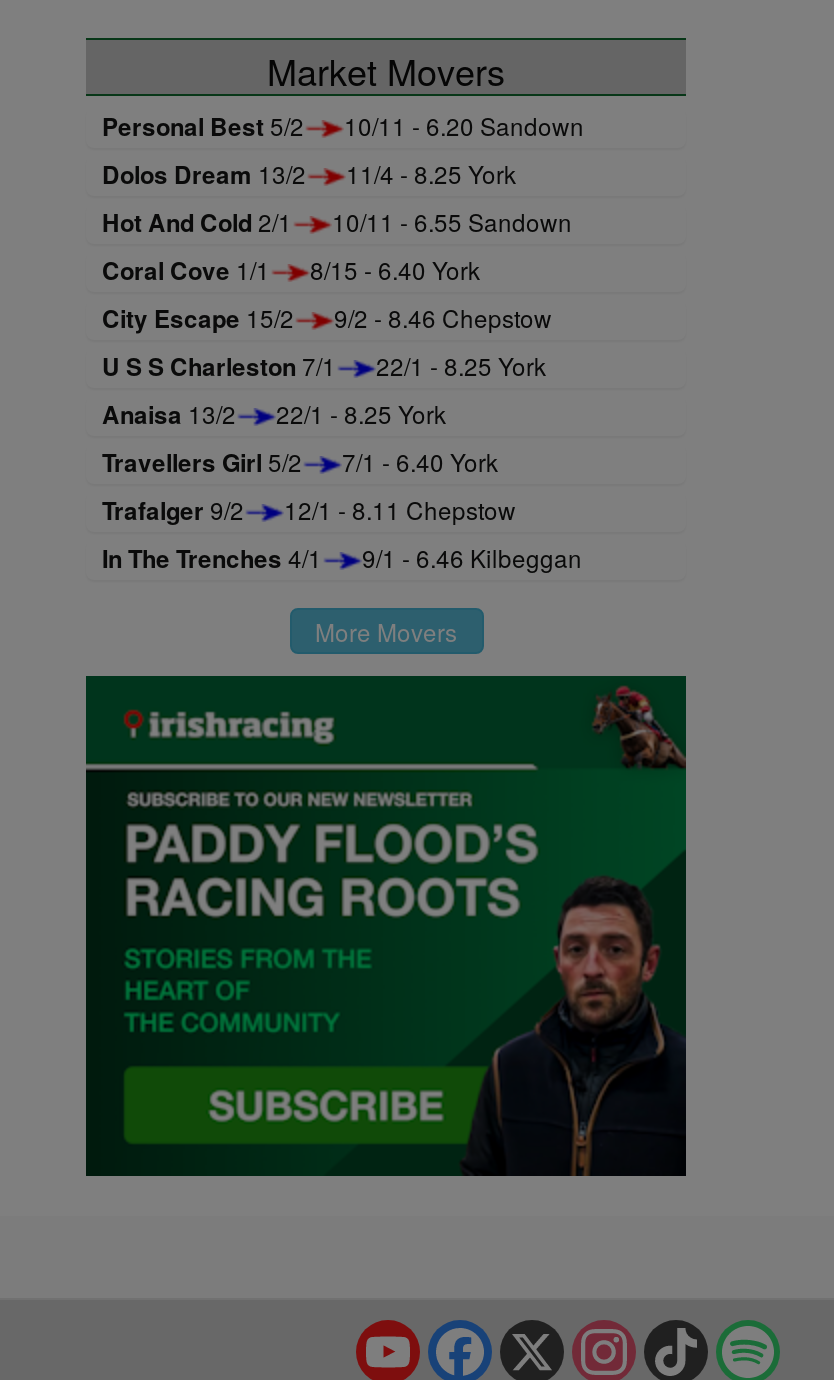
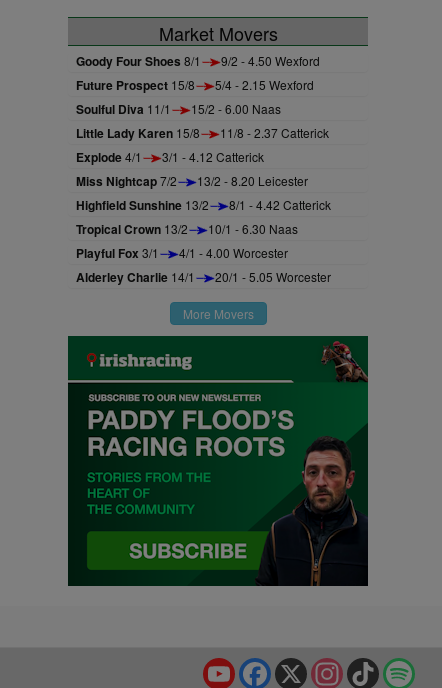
- Personal Best 5/2
- 10/11 - 6.20 Sandown
- Dolos Dream 13/2
- 11/4 - 8.25 York
- Hot And Cold 2/1
- 10/11 - 6.55 Sandown
- Coral Cove 1/1
- 8/15 - 6.40 York
- City Escape 15/2
- 9/2 - 8.46 Chepstow
- U S S Charleston 7/1
- 22/1 - 8.25 York
- Anaisa 13/2
- 22/1 - 8.25 York
- Travellers Girl 5/2
- 7/1 - 6.40 York
- Trafalger 9/2
- 12/1 - 8.11 Chepstow
- In The Trenches 4/1
- 9/1 - 6.46 Kilbeggan
+ Goody Four Shoes 8/1
+ 9/2 - 4.50 Wexford
+ Future Prospect 15/8
+ 5/4 - 2.15 Wexford
+ Soulful Diva 11/1
+ 15/2 - 6.00 Naas
+ Little Lady Karen 15/8
+ 11/8 - 2.37 Catterick
+ Explode 4/1
+ 3/1 - 4.12 Catterick
+ Miss Nightcap 7/2
+ 13/2 - 8.20 Leicester
+ Highfield Sunshine 13/2
+ 8/1 - 4.42 Catterick
+ Tropical Crown 13/2
+ 10/1 - 6.30 Naas
+ Playful Fox 3/1
+ 4/1 - 4.00 Worcester
+ Alderley Charlie 14/1
+ 20/1 - 5.05 Worcester
